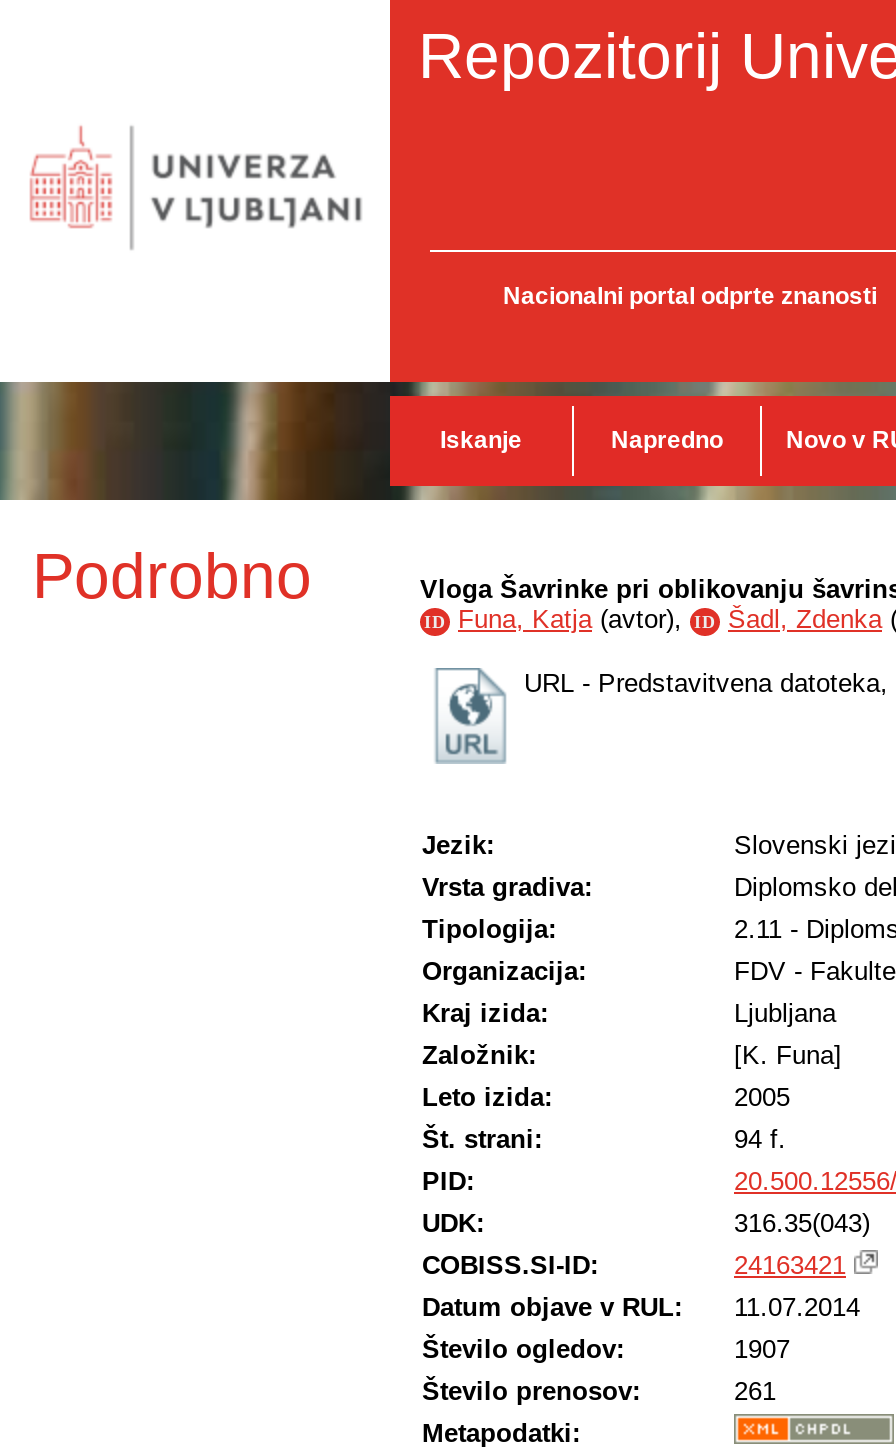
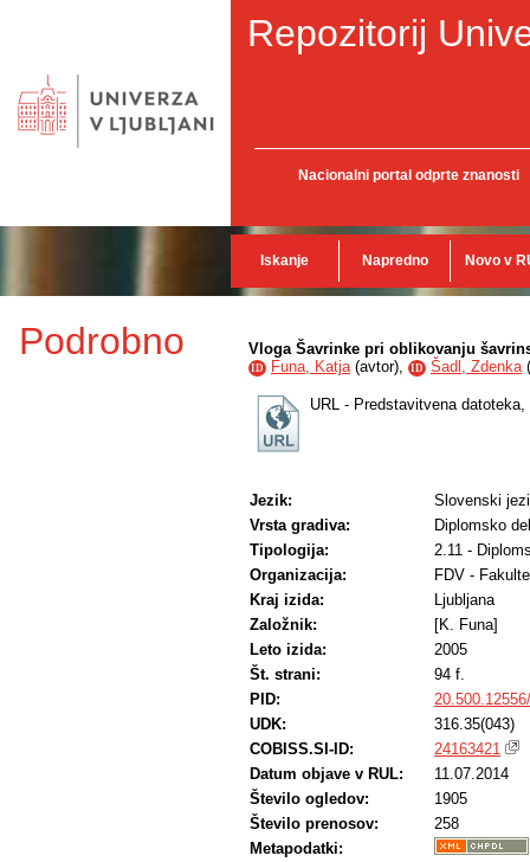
- 1907
+ 1905

- 261
+ 258
